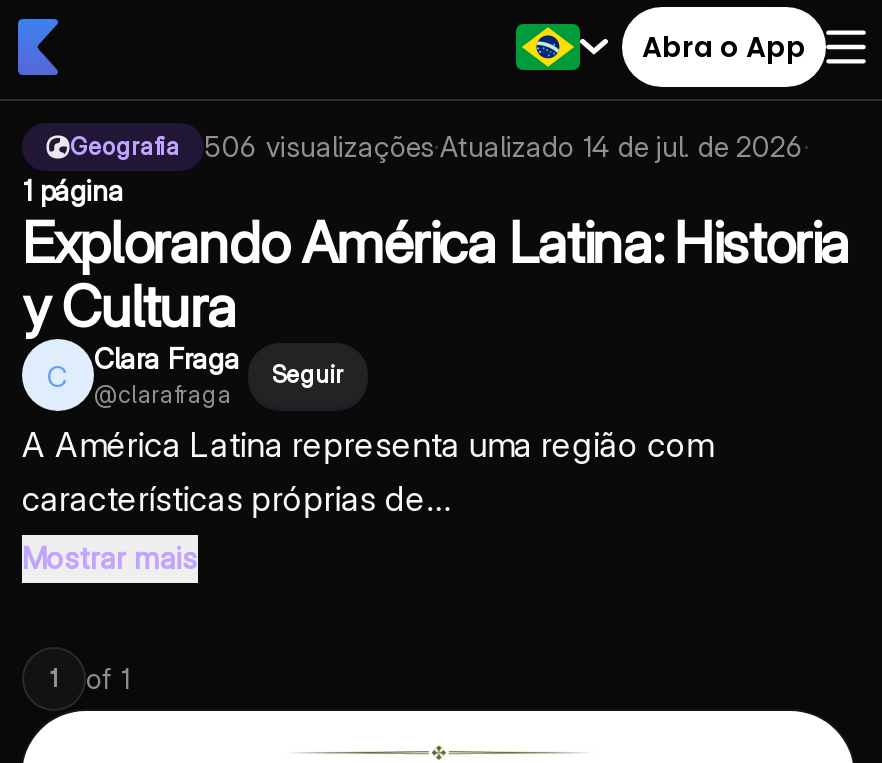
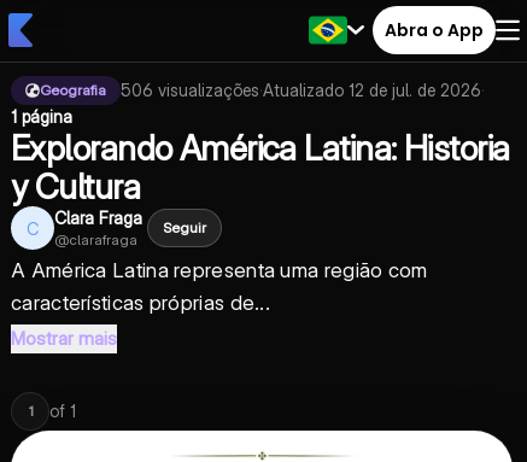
- 506 visualizações·Atualizado 14 de jul. de 2026 ·
+ 506 visualizações·Atualizado 12 de jul. de 2026 ·
